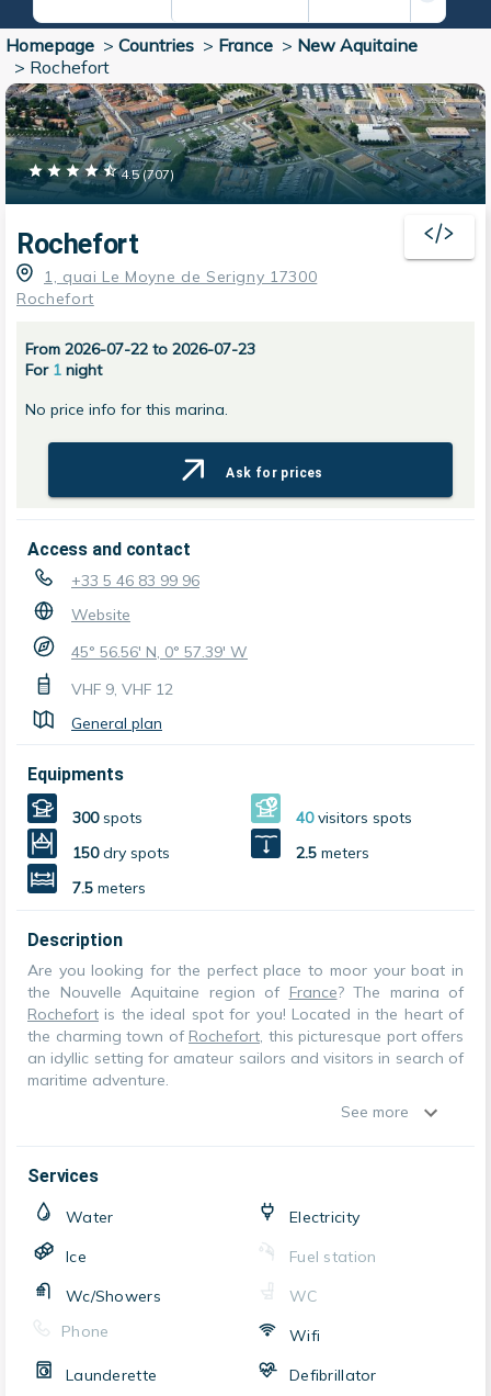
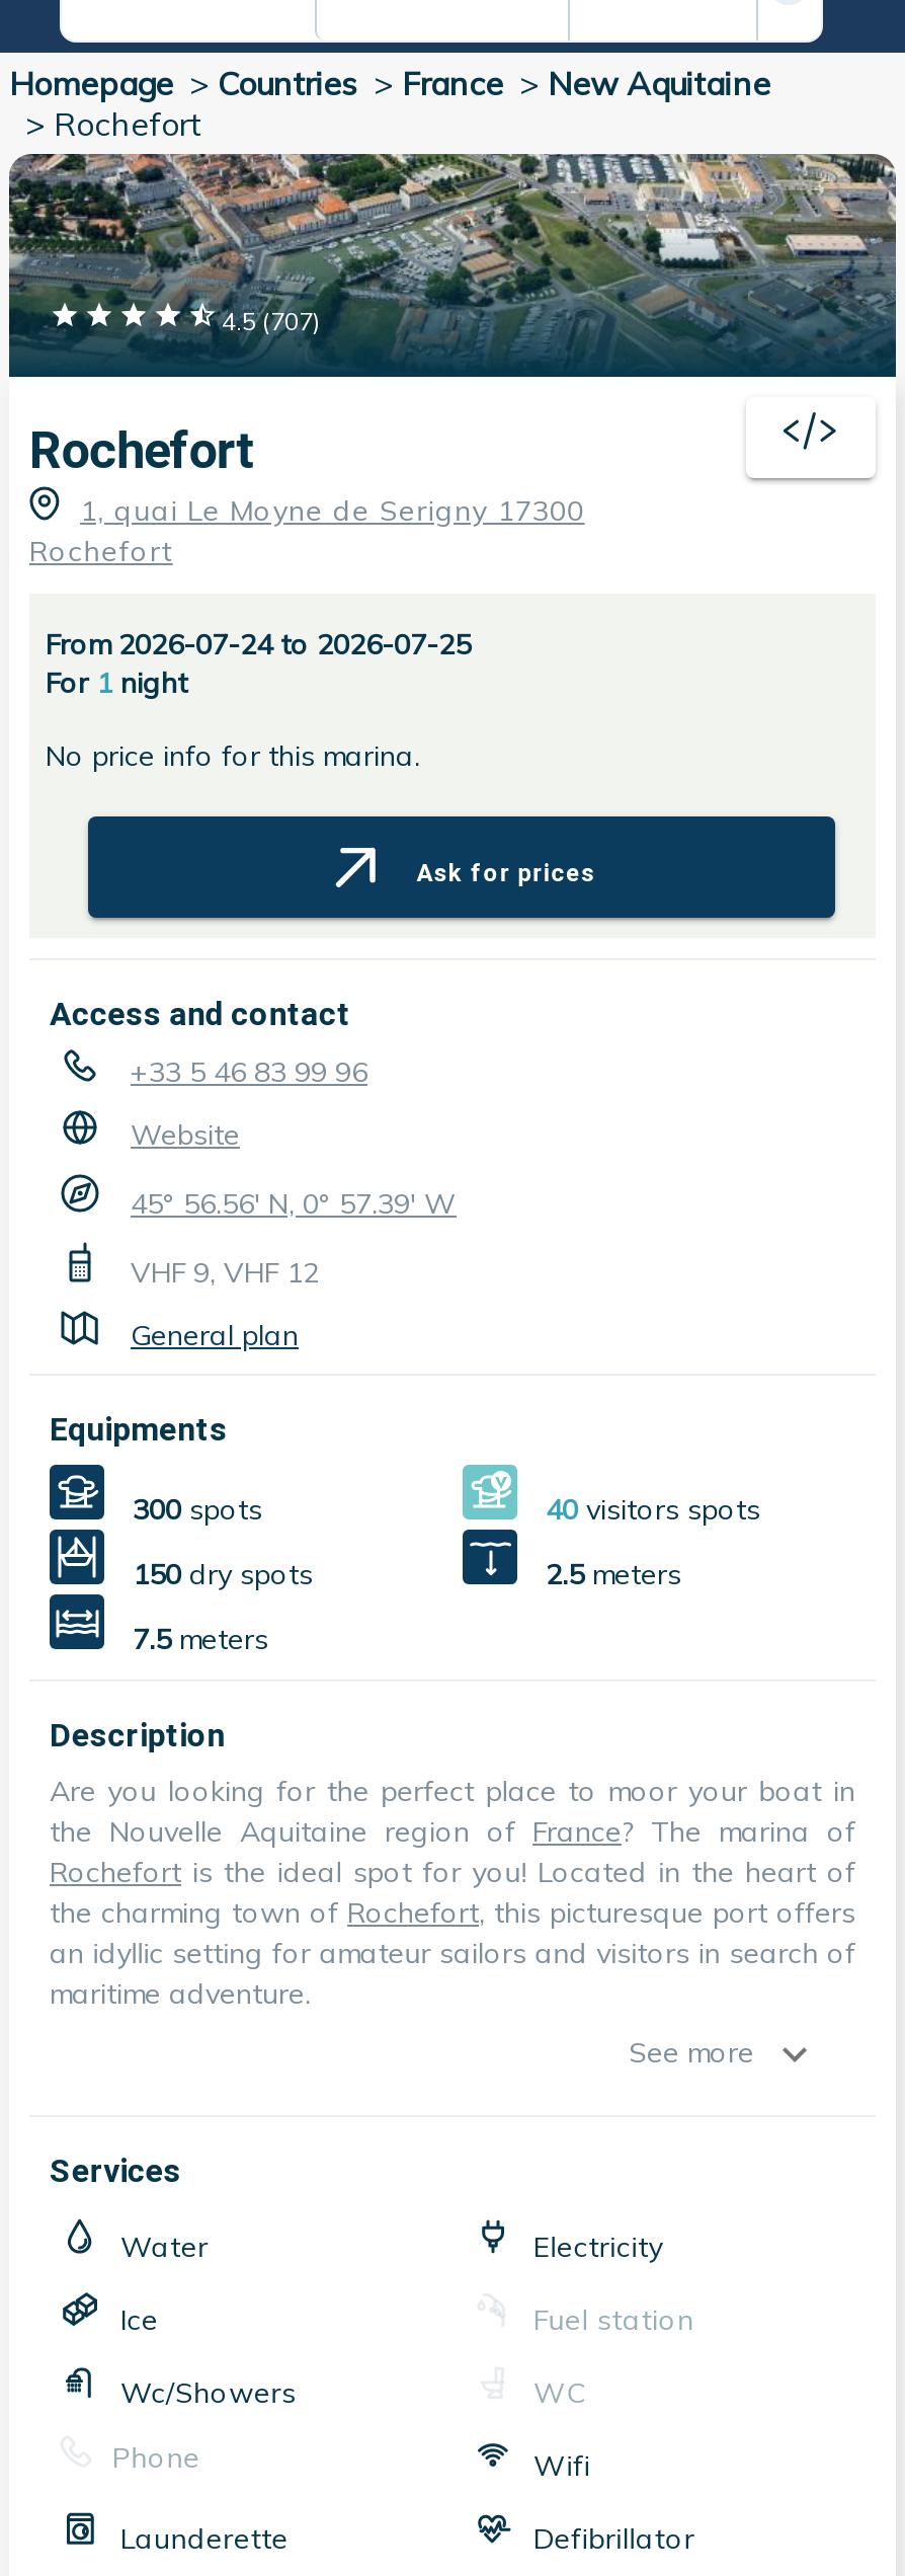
- From 2026-07-22 to 2026-07-23
+ From 2026-07-24 to 2026-07-25
